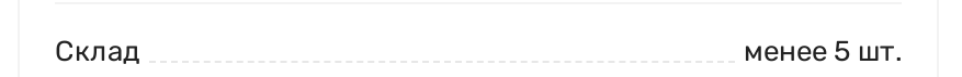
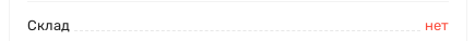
- менее 5 шт.
+ нет
